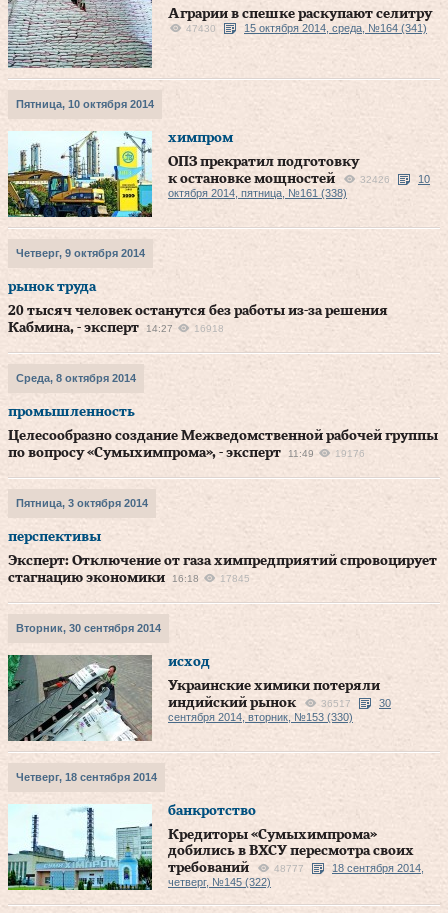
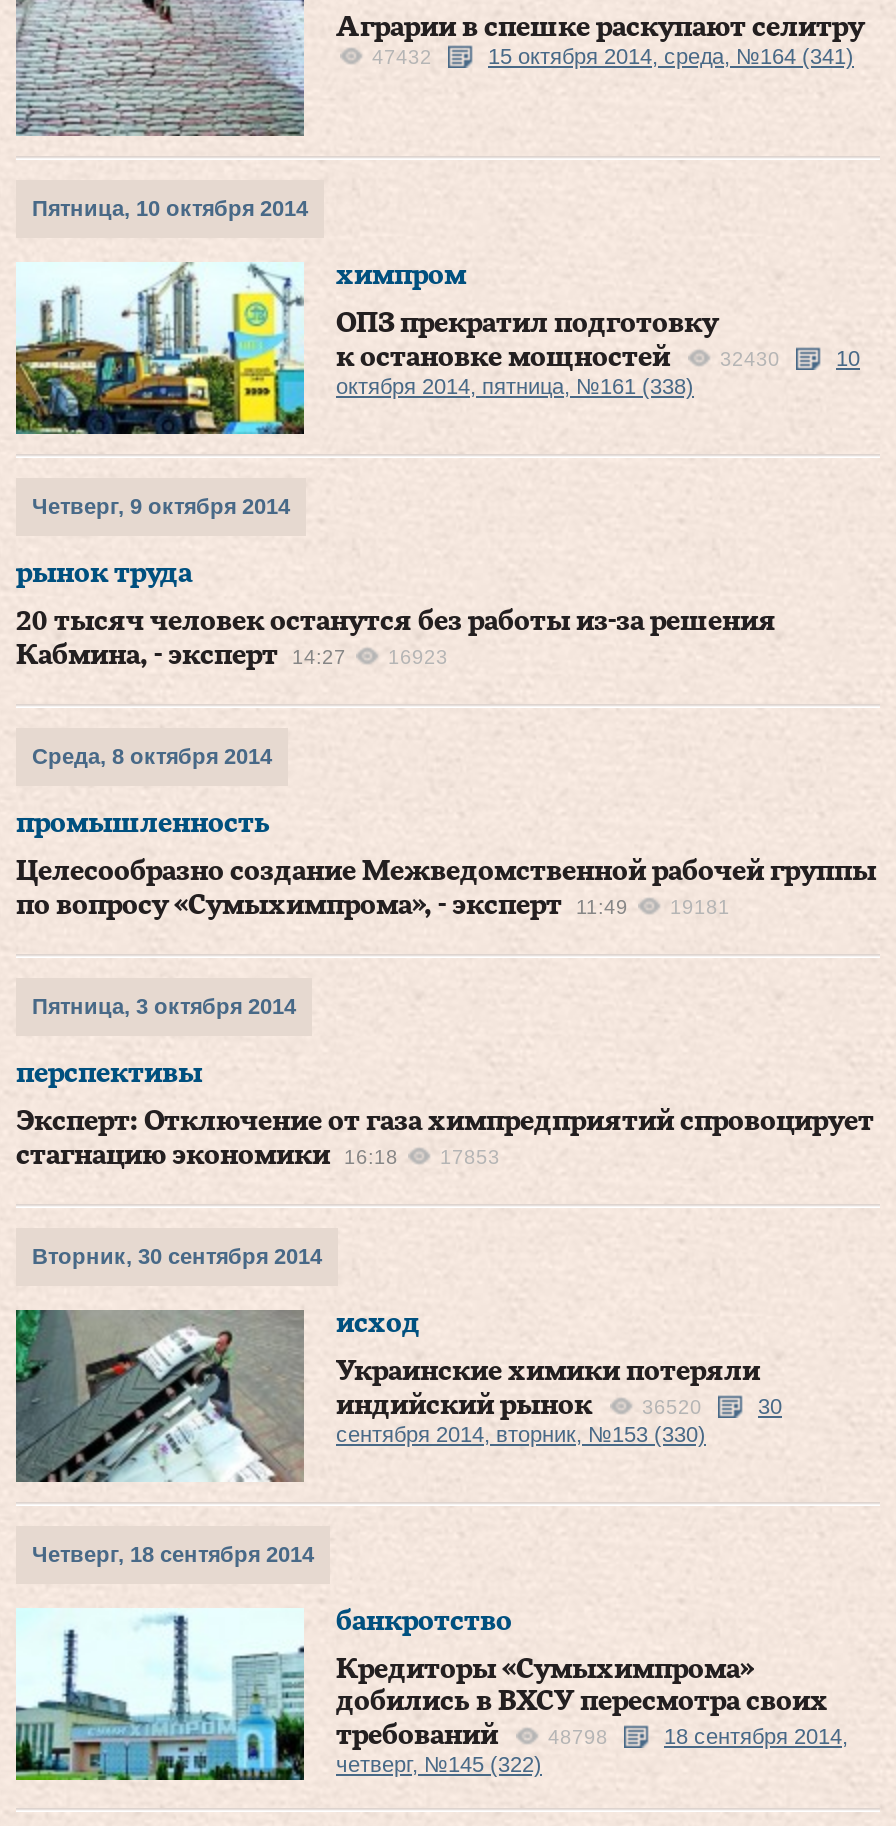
- 47430
+ 47432

- 32426
+ 32430

- Кабмина, - эксперт 14:27 16918
+ Кабмина, - эксперт 14:27 16923

- по вопросу «Сумыхимпрома», - эксперт 11:49 19176
+ по вопросу «Сумыхимпрома», - эксперт 11:49 19181

- стагнацию экономики 16:18 17845
+ стагнацию экономики 16:18 17853

- 36517
+ 36520

- 48777
+ 48798
